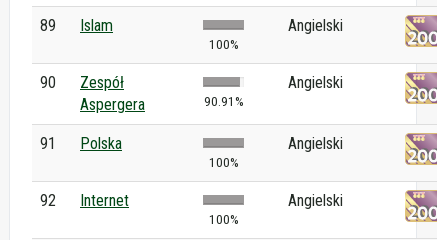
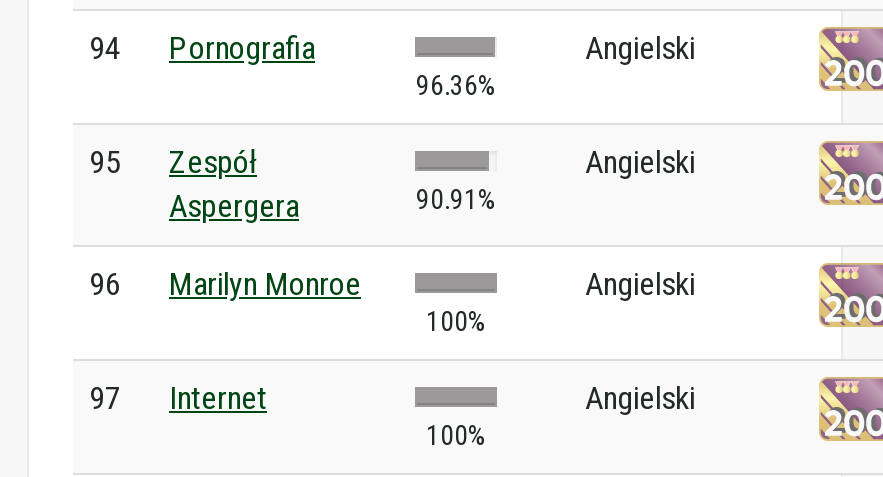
- 89
- Islam
- 100%
+ 94
+ Pornografia
+ 96.36%

- 90 Zespół
+ 95 Zespół

- 91
- Polska
+ 96
+ Marilyn Monroe

- 92 Internet
+ 97 Internet
